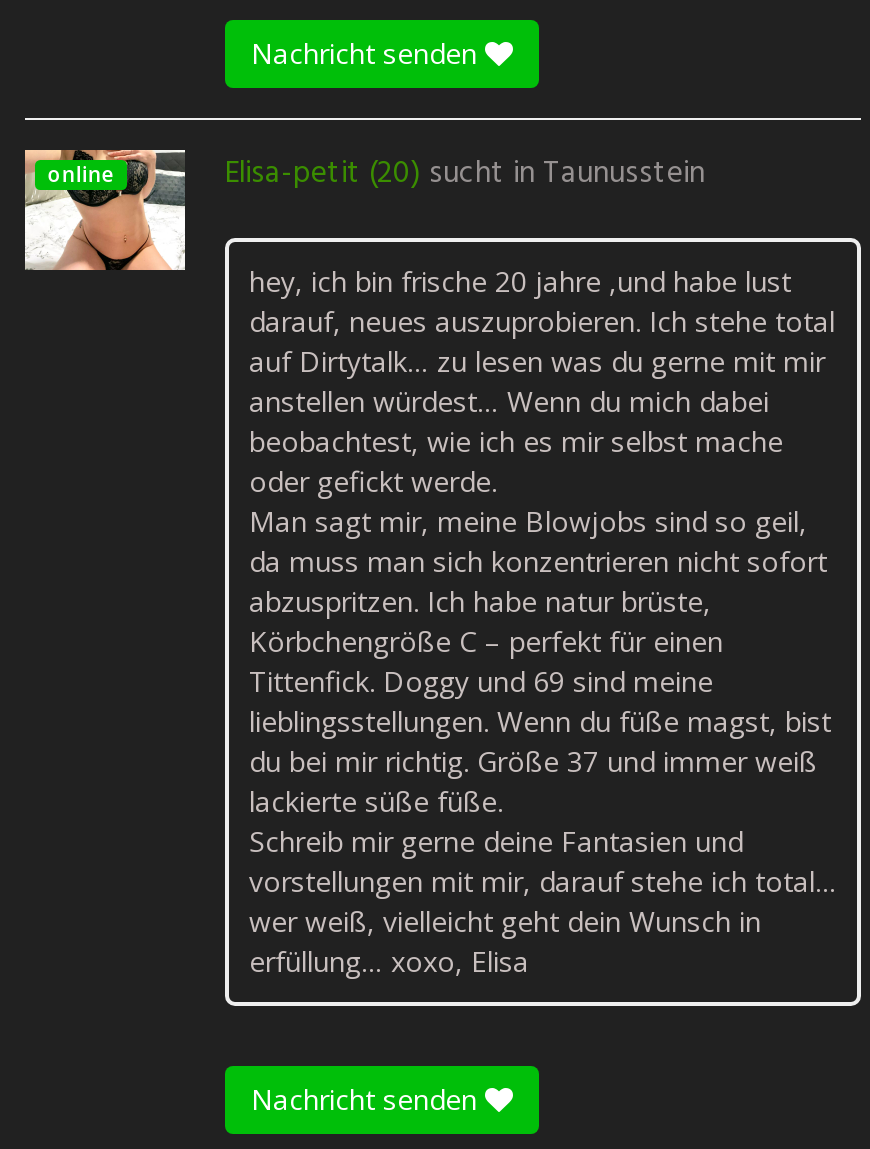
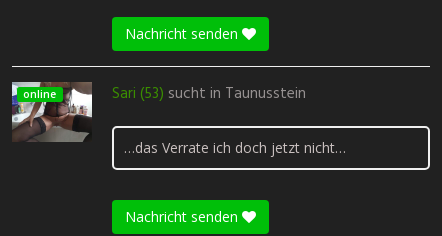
- [image]
- Elisa-petit (20) sucht in Taunusstein
+ [image]
+ Sari (53) sucht in Taunusstein

- hey, ich bin frische 20 jahre ,und habe lust
- darauf, neues auszuprobieren. Ich stehe total
- auf Dirtytalk… zu lesen was du gerne mit mir
- anstellen würdest… Wenn du mich dabei
- beobachtest, wie ich es mir selbst mache
- oder gefickt werde.
- Man sagt mir, meine Blowjobs sind so geil,
- da muss man sich konzentrieren nicht sofort
- abzuspritzen. Ich habe natur brüste,
- Körbchengröße C – perfekt für einen
- Tittenfick. Doggy und 69 sind meine
- lieblingsstellungen. Wenn du füße magst, bist
- du bei mir richtig. Größe 37 und immer weiß
- lackierte süße füße.
- Schreib mir gerne deine Fantasien und
- vorstellungen mit mir, darauf stehe ich total…
- wer weiß, vielleicht geht dein Wunsch in
- erfüllung… xoxo, Elisa
+ …das Verrate ich doch jetzt nicht…
